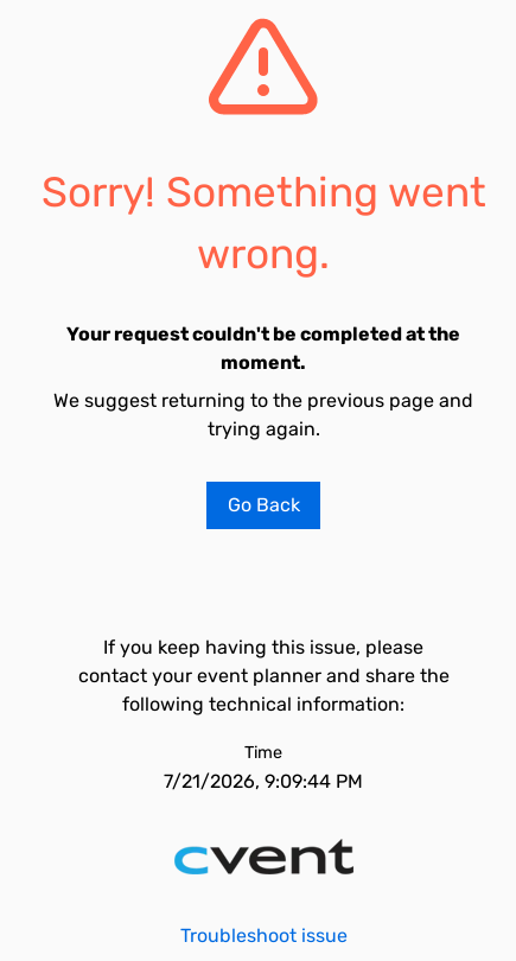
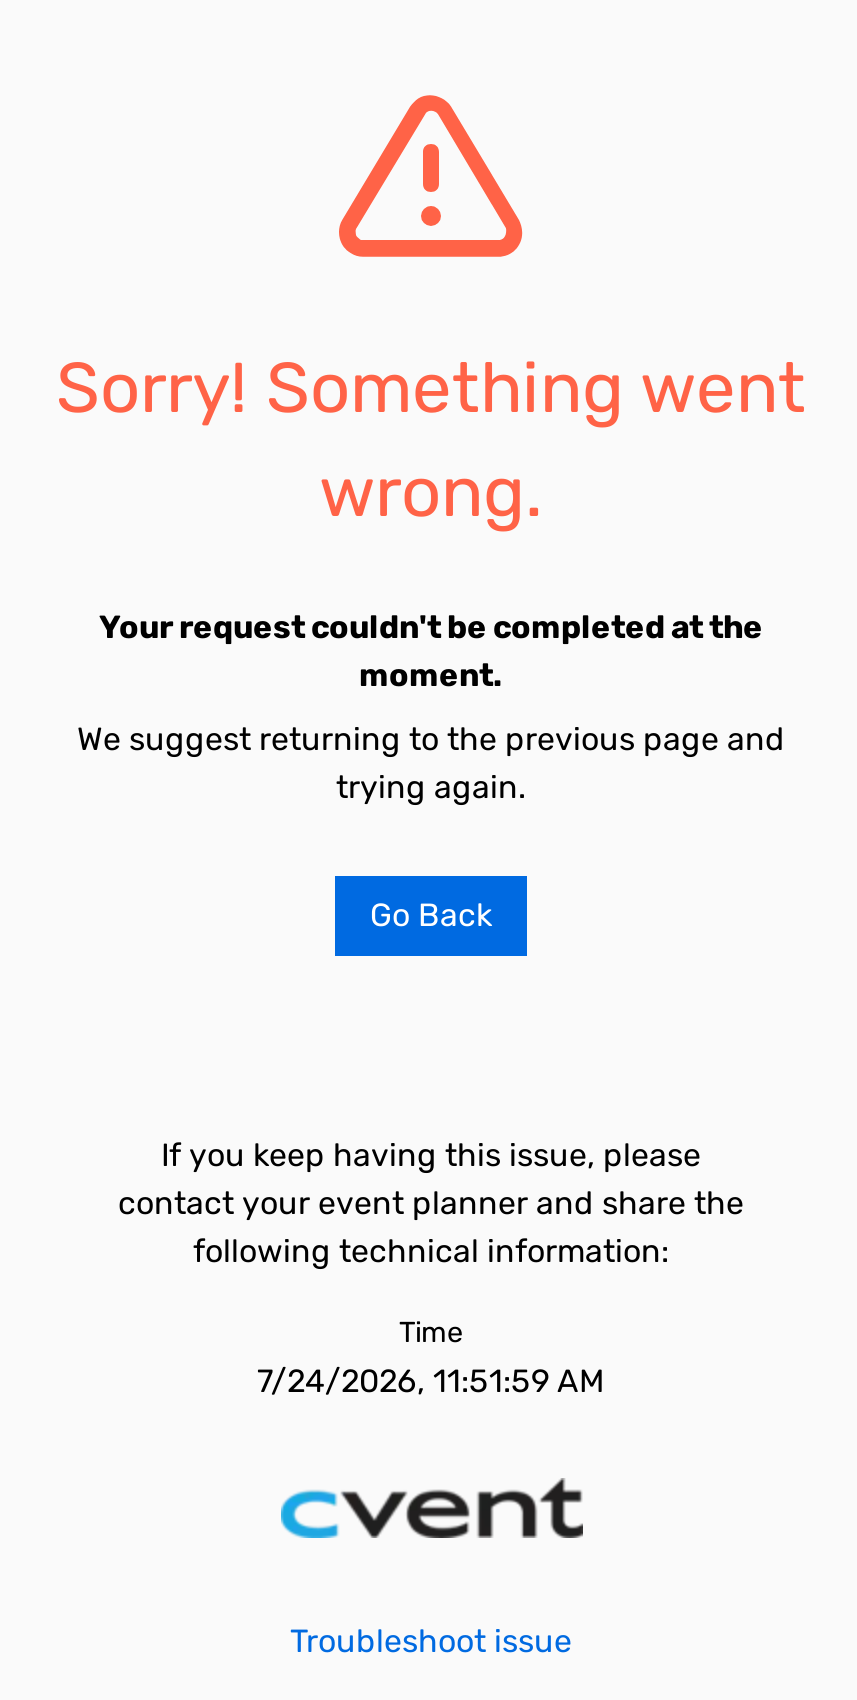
- 7/21/2026, 9:09:44 PM
+ 7/24/2026, 11:51:59 AM
